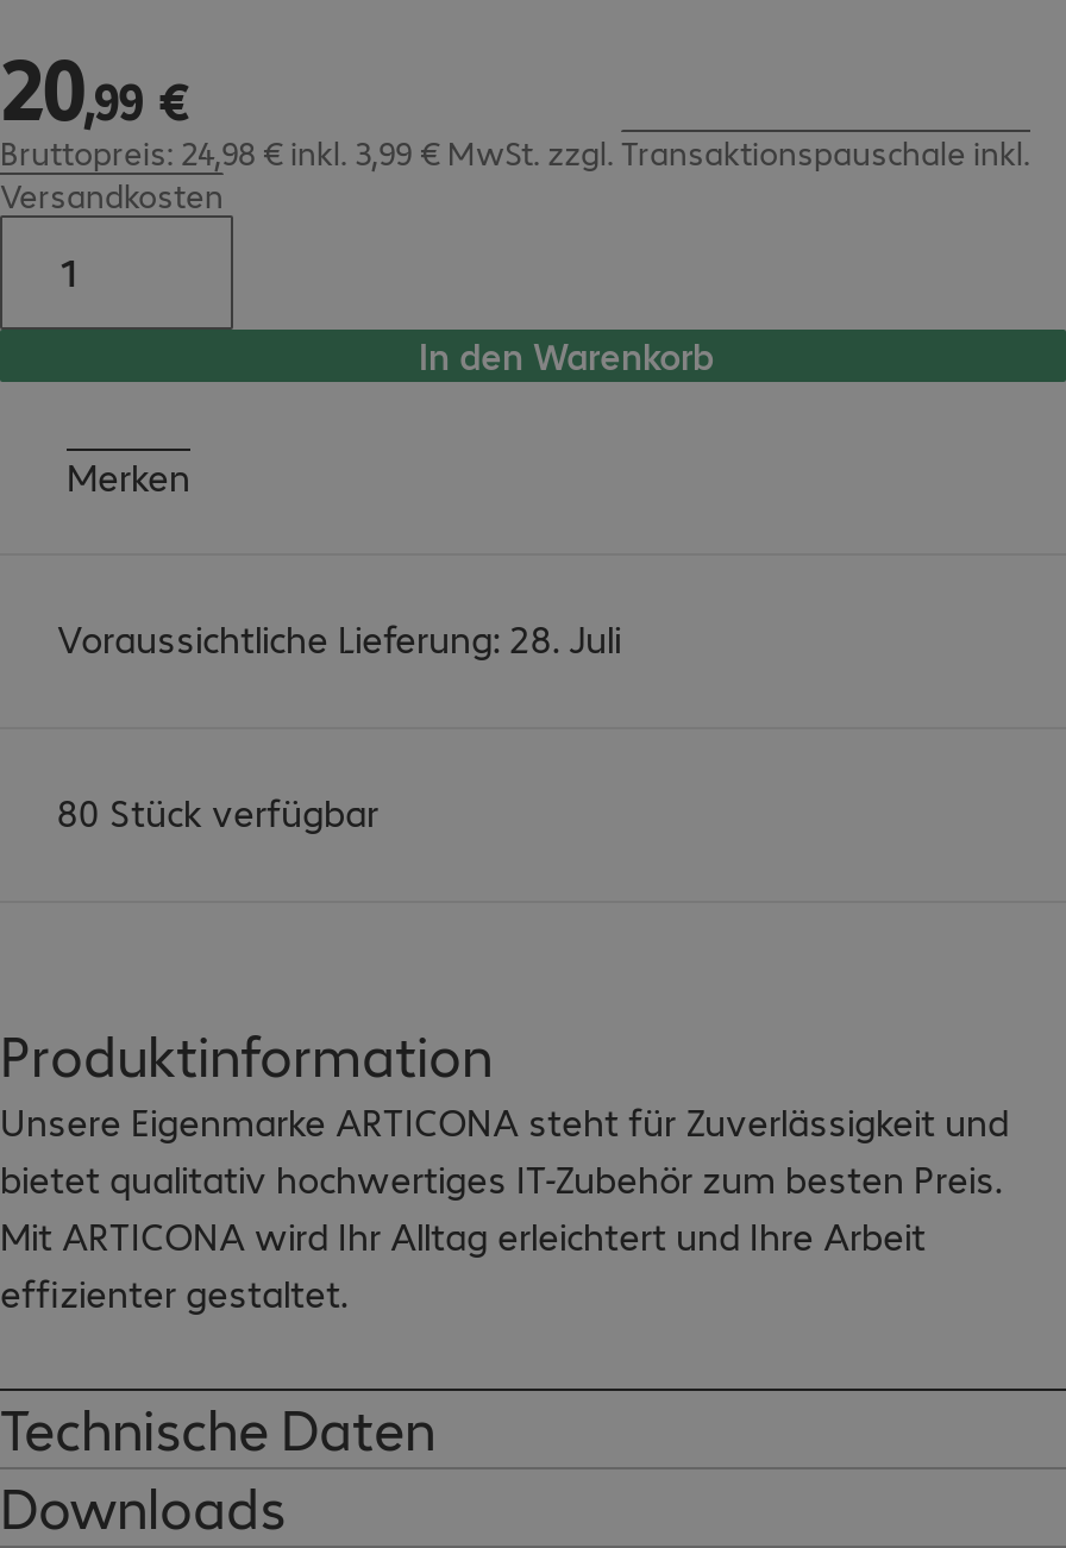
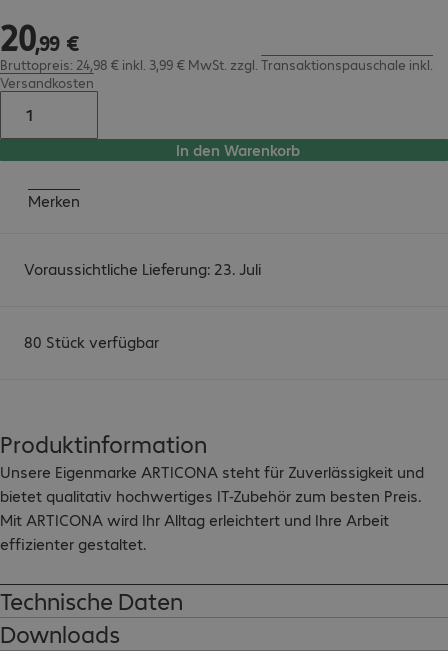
- Voraussichtliche Lieferung: 28. Juli
+ Voraussichtliche Lieferung: 23. Juli
